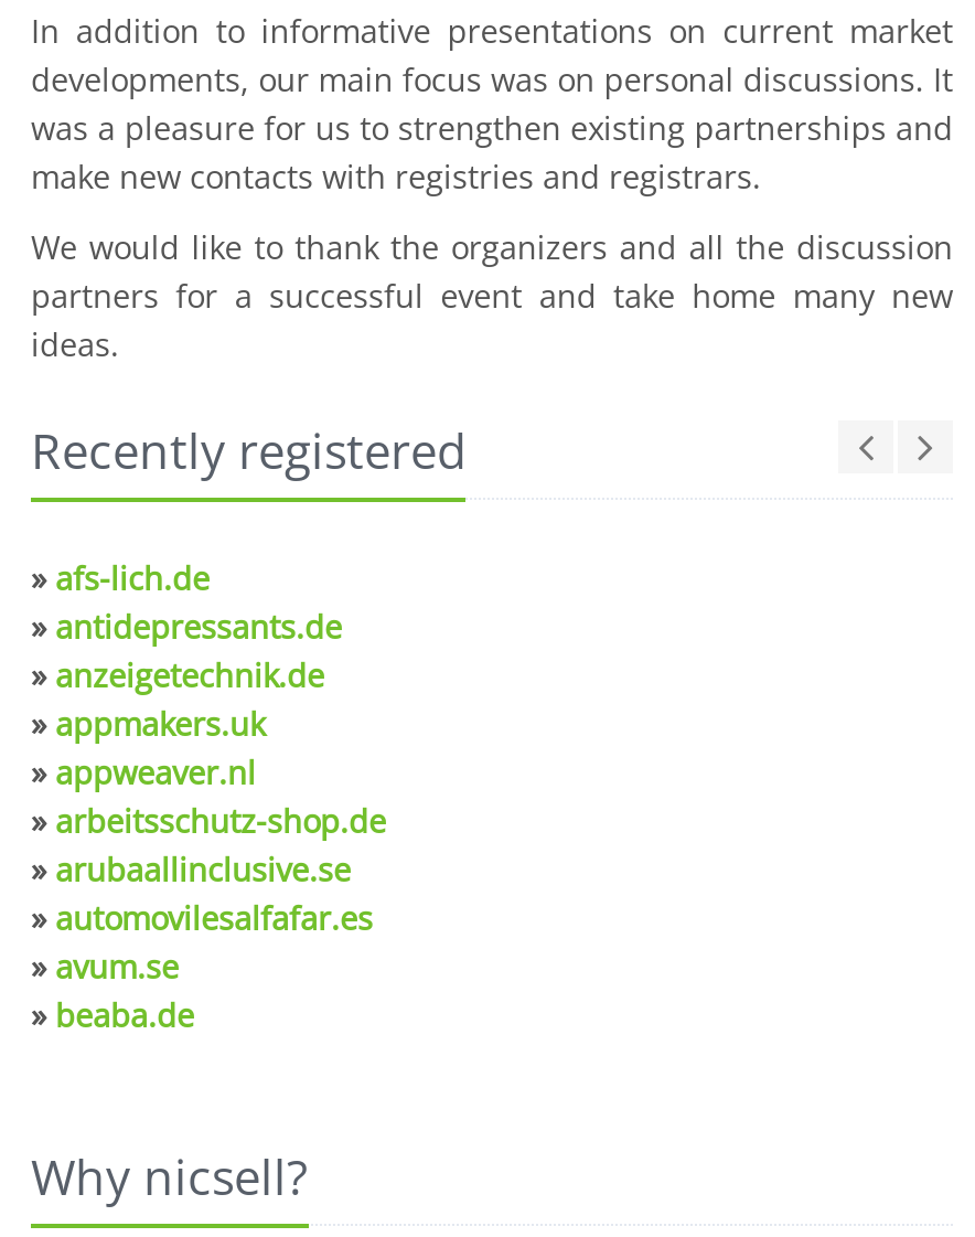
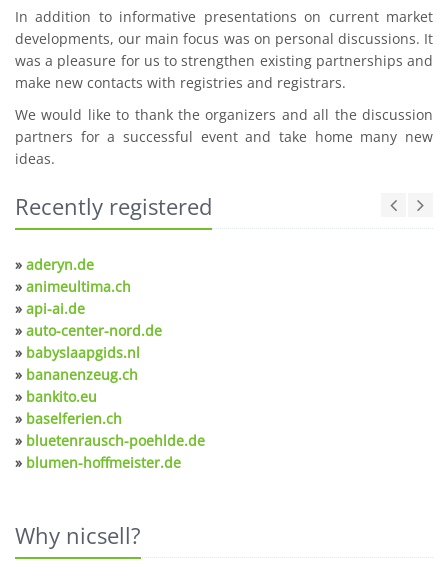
- » afs-lich.de
- » antidepressants.de
- » anzeigetechnik.de
- » appmakers.uk
- » appweaver.nl
- » arbeitsschutz-shop.de
- » arubaallinclusive.se
- » automovilesalfafar.es
- » avum.se
- » beaba.de
+ » aderyn.de
+ » animeultima.ch
+ » api-ai.de
+ » auto-center-nord.de
+ » babyslaapgids.nl
+ » bananenzeug.ch
+ » bankito.eu
+ » baselferien.ch
+ » bluetenrausch-poehlde.de
+ » blumen-hoffmeister.de
